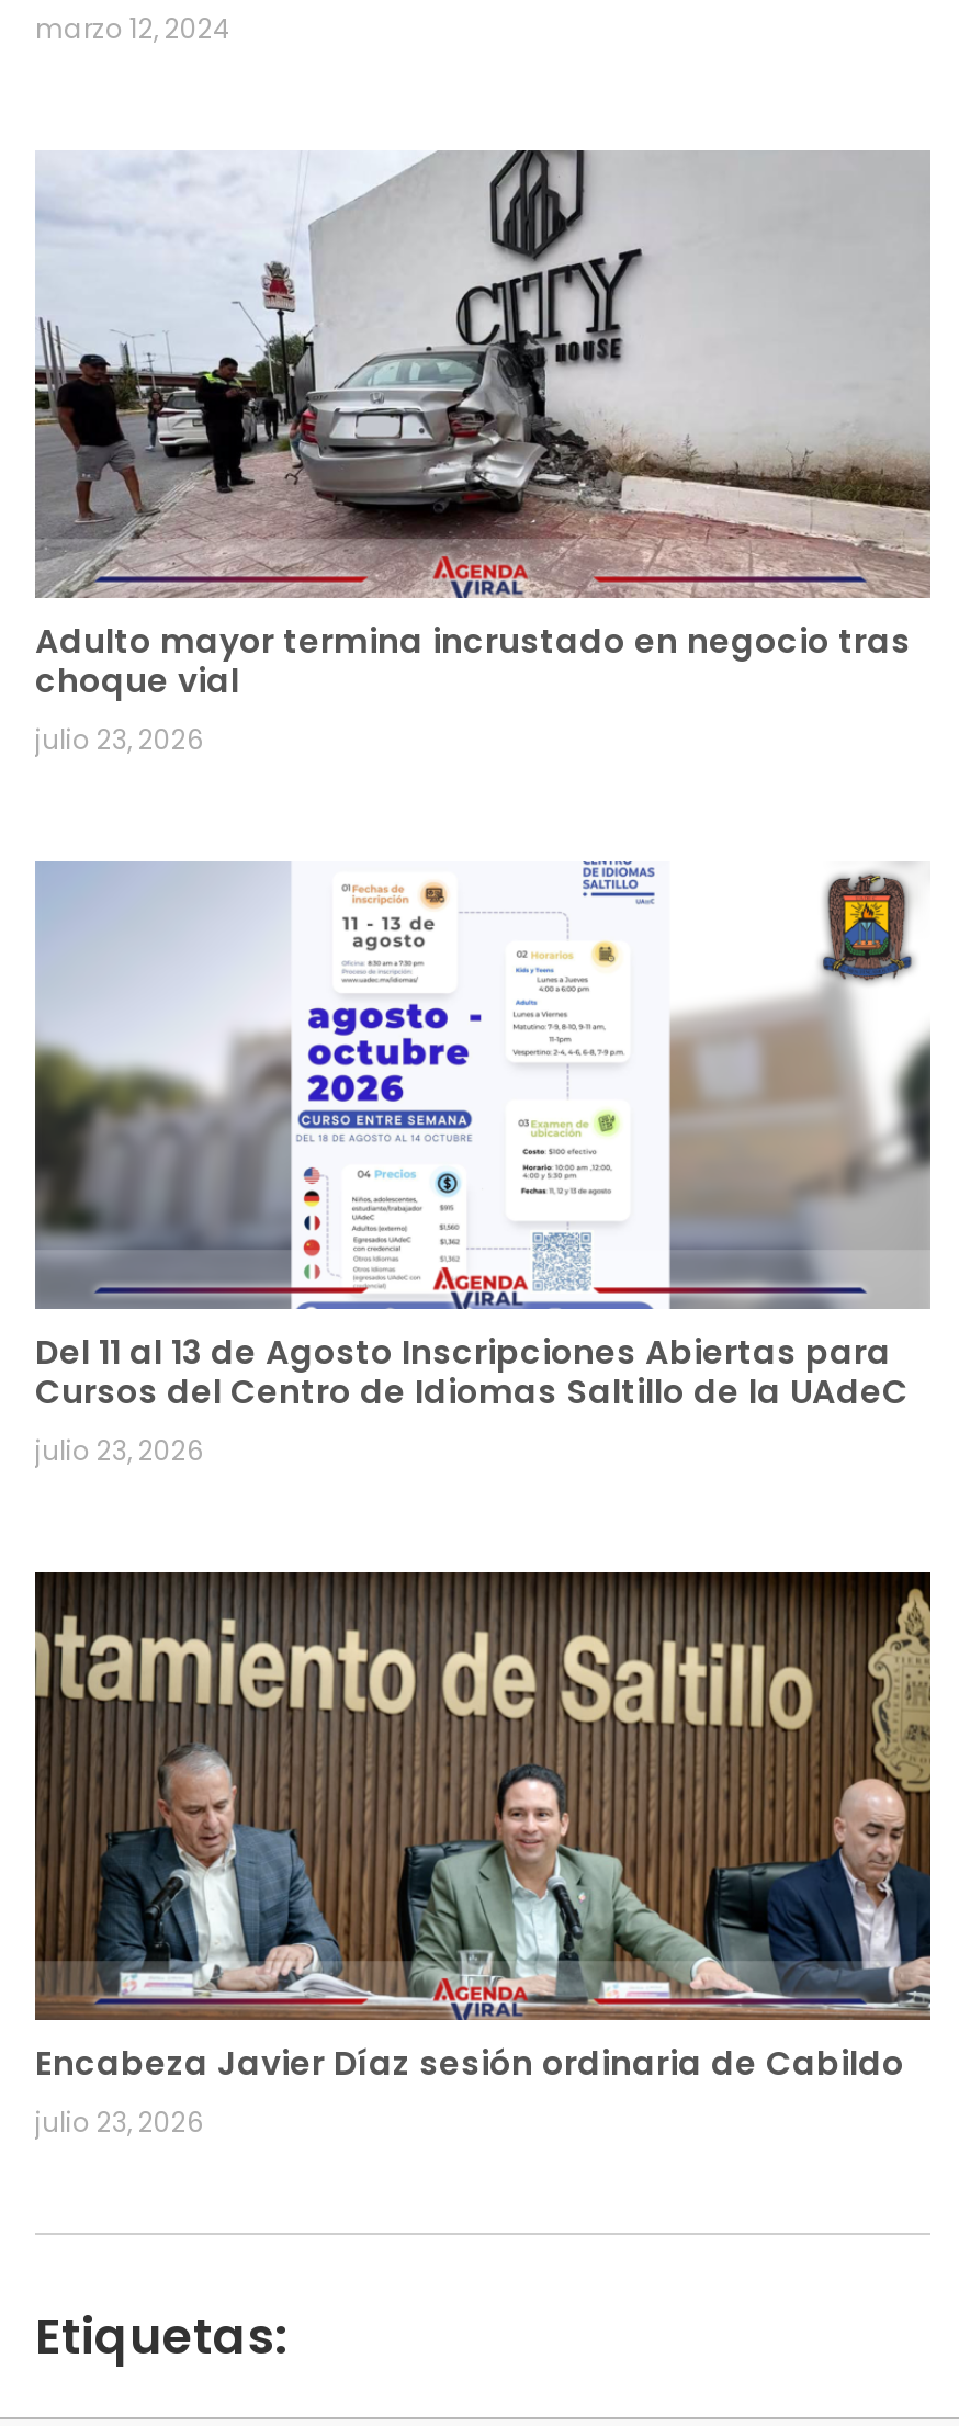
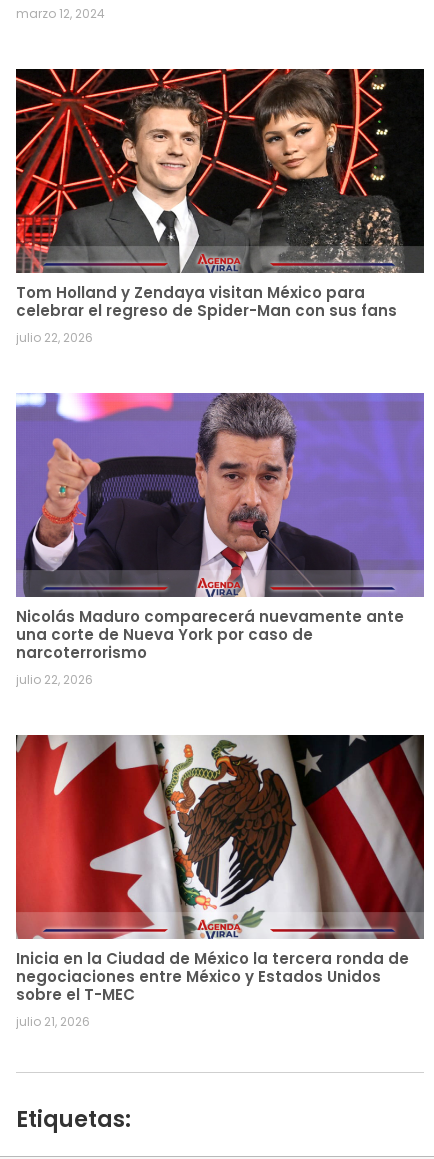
- [image]
- Adulto mayor termina incrustado en negocio tras
- choque vial
- julio 23, 2026
+ [image]
+ Tom Holland y Zendaya visitan México para
+ celebrar el regreso de Spider-Man con sus fans
+ julio 22, 2026

- [image]
- Del 11 al 13 de Agosto Inscripciones Abiertas para
- Cursos del Centro de Idiomas Saltillo de la UAdeC
- julio 23, 2026
+ [image]
+ Nicolás Maduro comparecerá nuevamente ante
+ una corte de Nueva York por caso de
+ narcoterrorismo
+ julio 22, 2026

- [image]
+ [image]

- Encabeza Javier Díaz sesión ordinaria de Cabildo
- julio 23, 2026
+ Inicia en la Ciudad de México la tercera ronda de
+ negociaciones entre México y Estados Unidos
+ sobre el T-MEC
+ julio 21, 2026
